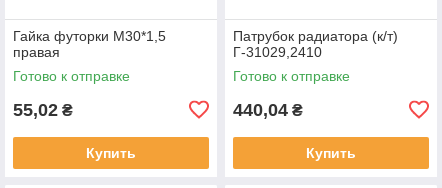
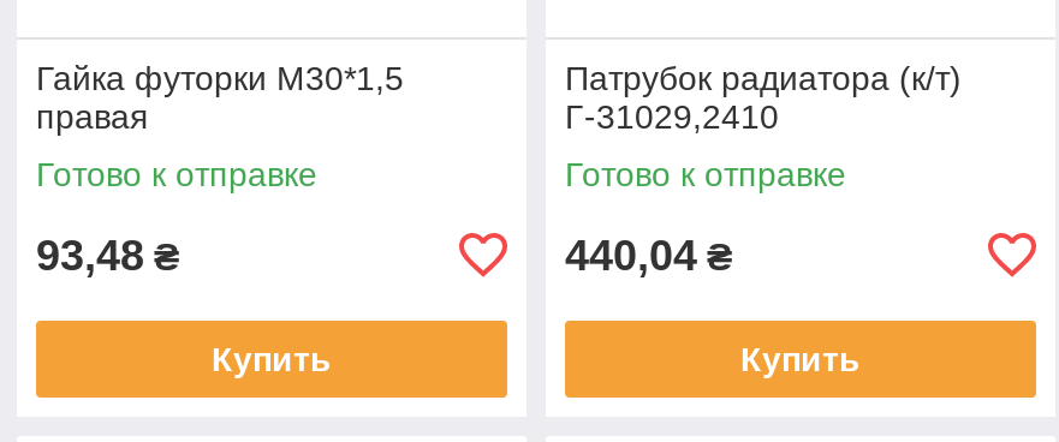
- 55,02 ₴
+ 93,48 ₴
